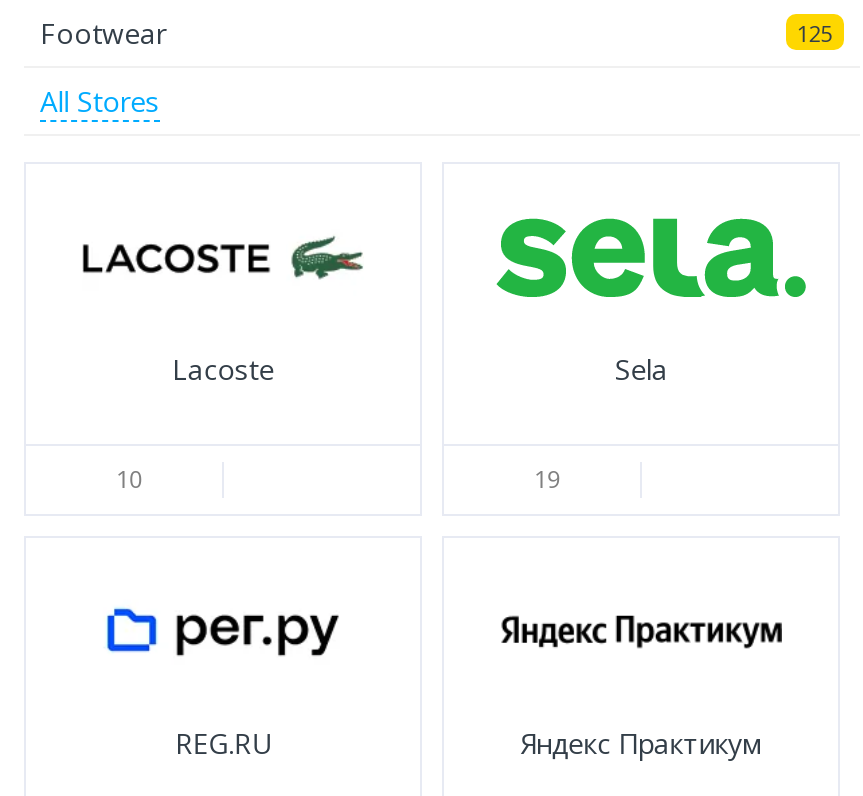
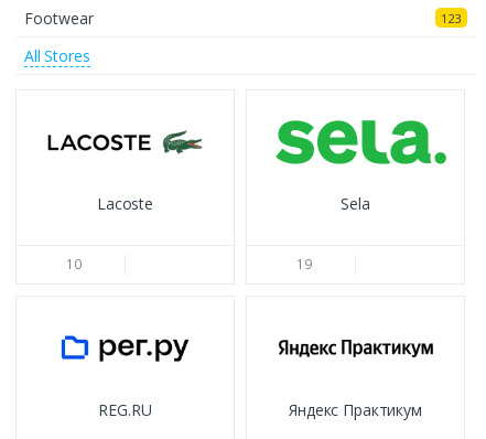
- 125
+ 123
